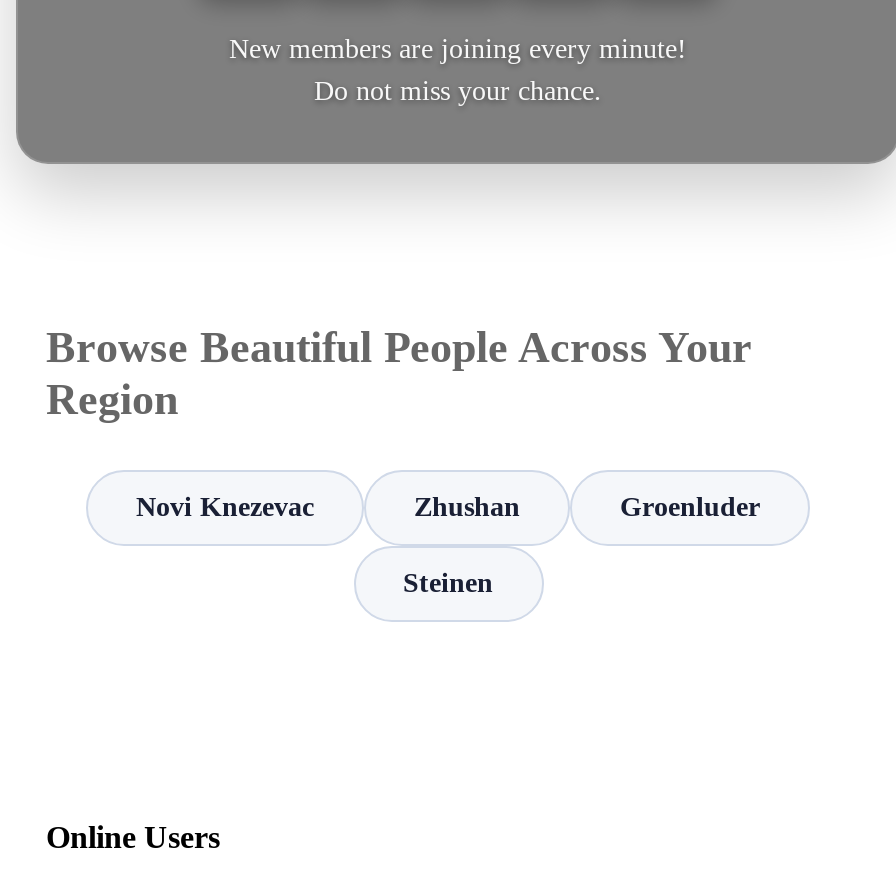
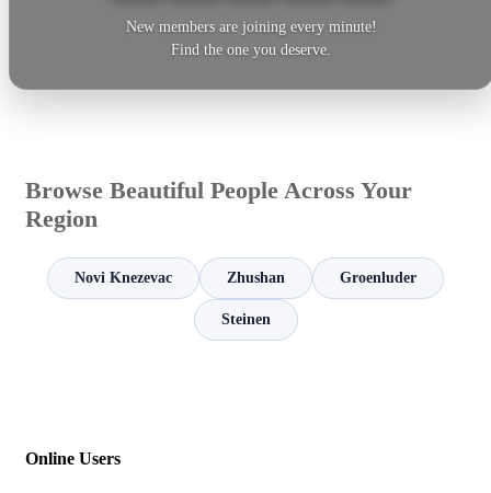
- Do not miss your chance.
+ Find the one you deserve.
